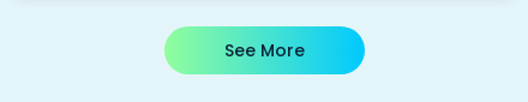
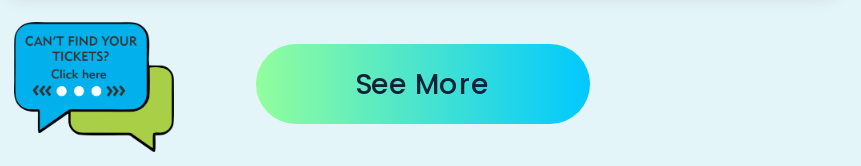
+ [image]
